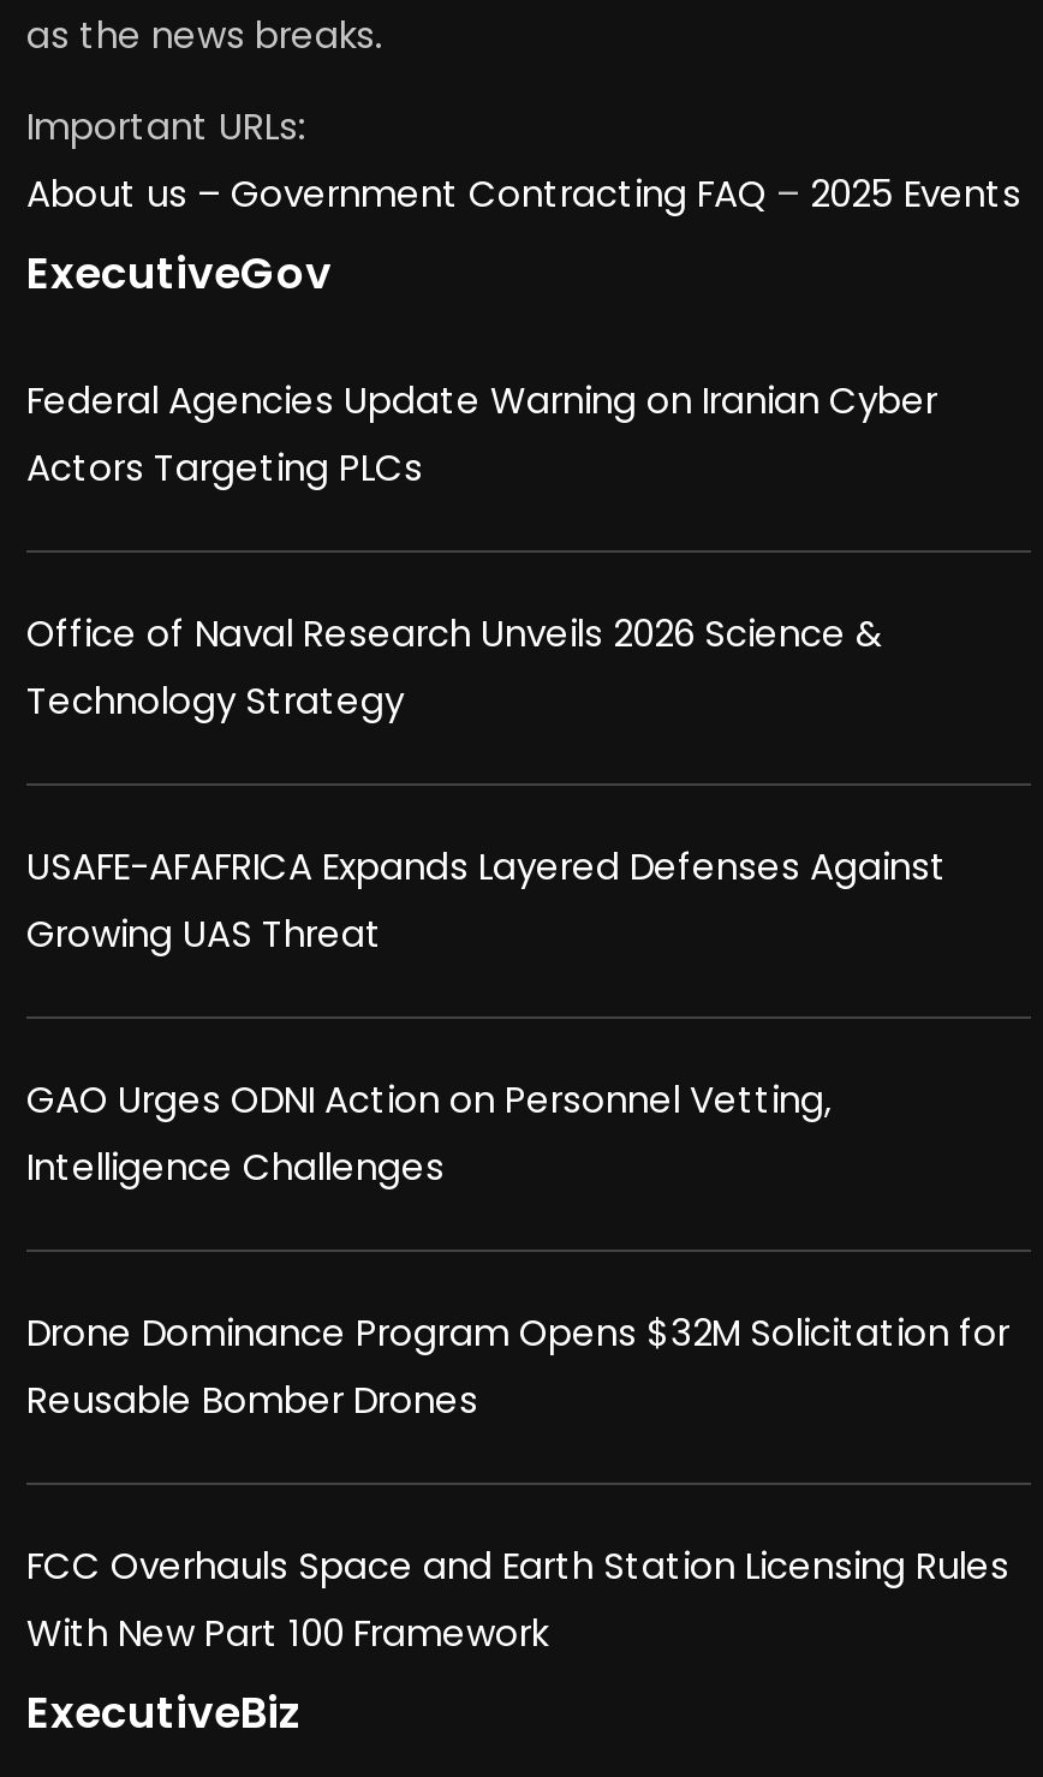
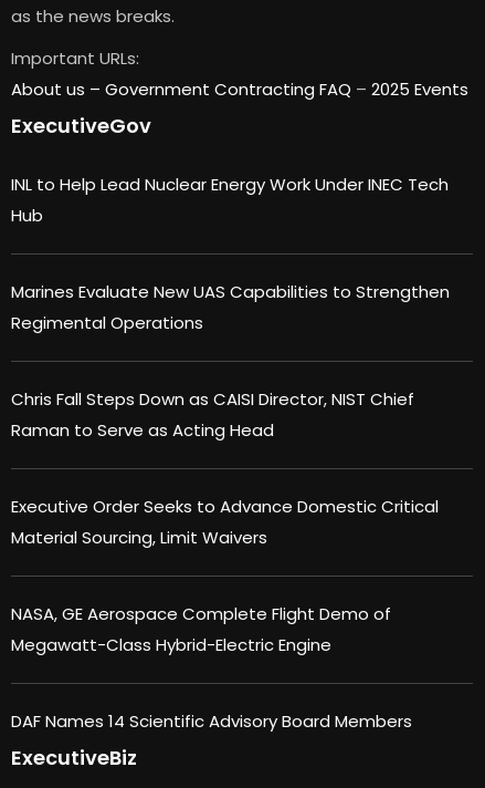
- Federal Agencies Update Warning on Iranian Cyber
- Actors Targeting PLCs
+ INL to Help Lead Nuclear Energy Work Under INEC Tech
+ Hub

- Office of Naval Research Unveils 2026 Science &
- Technology Strategy
+ Marines Evaluate New UAS Capabilities to Strengthen
+ Regimental Operations

- USAFE-AFAFRICA Expands Layered Defenses Against
- Growing UAS Threat
+ Chris Fall Steps Down as CAISI Director, NIST Chief
+ Raman to Serve as Acting Head

- GAO Urges ODNI Action on Personnel Vetting,
- Intelligence Challenges
+ Executive Order Seeks to Advance Domestic Critical
+ Material Sourcing, Limit Waivers

- Drone Dominance Program Opens $32M Solicitation for
- Reusable Bomber Drones
+ NASA, GE Aerospace Complete Flight Demo of
+ Megawatt-Class Hybrid-Electric Engine

- FCC Overhauls Space and Earth Station Licensing Rules
- With New Part 100 Framework
+ DAF Names 14 Scientific Advisory Board Members
